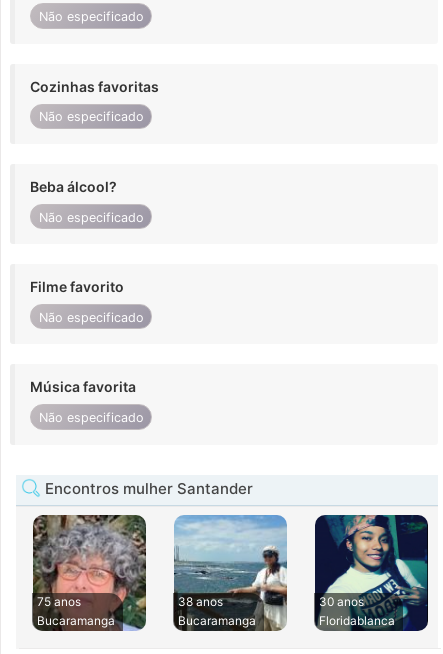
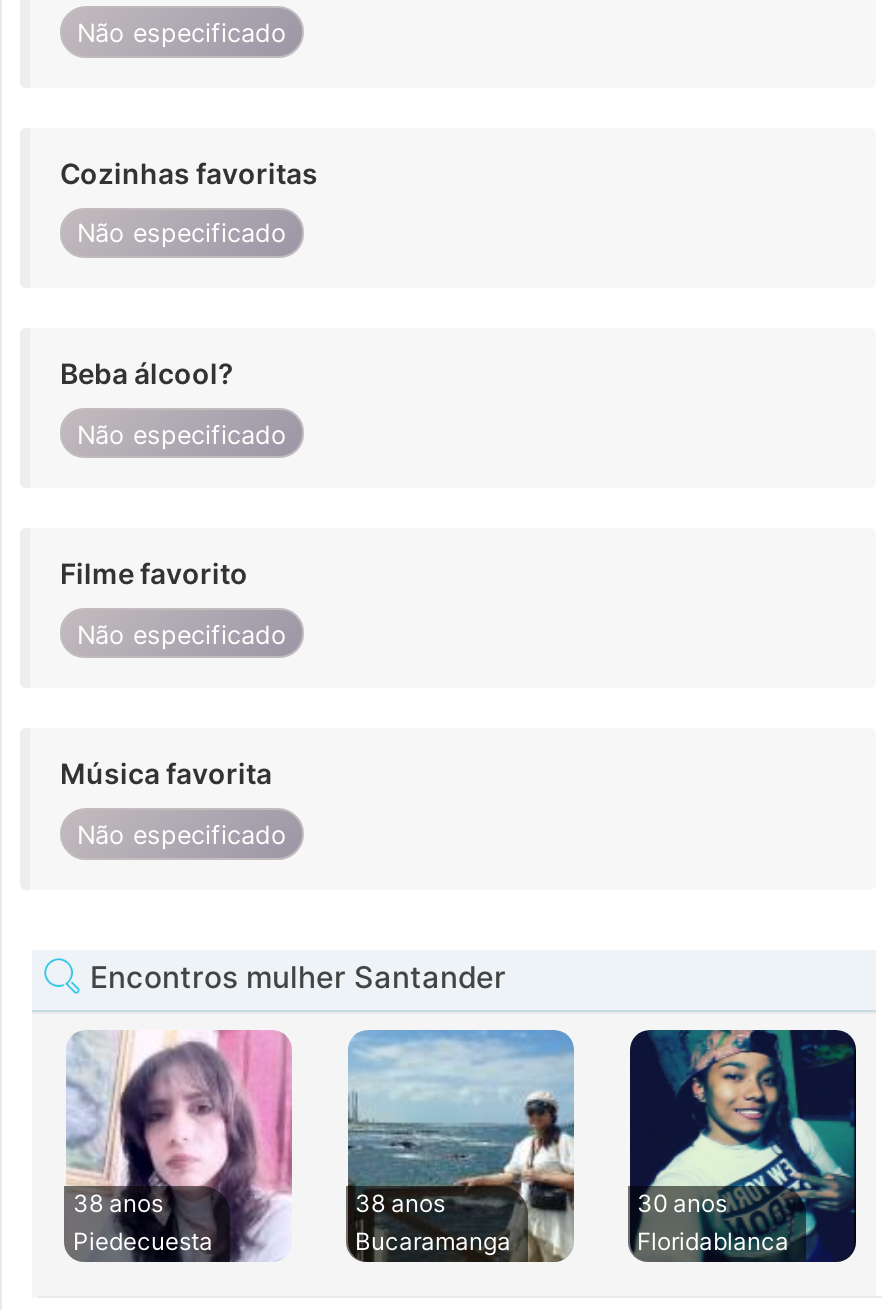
- [image]
- 75 anos
- Bucaramanga
+ [image]
+ 38 anos
+ Piedecuesta
